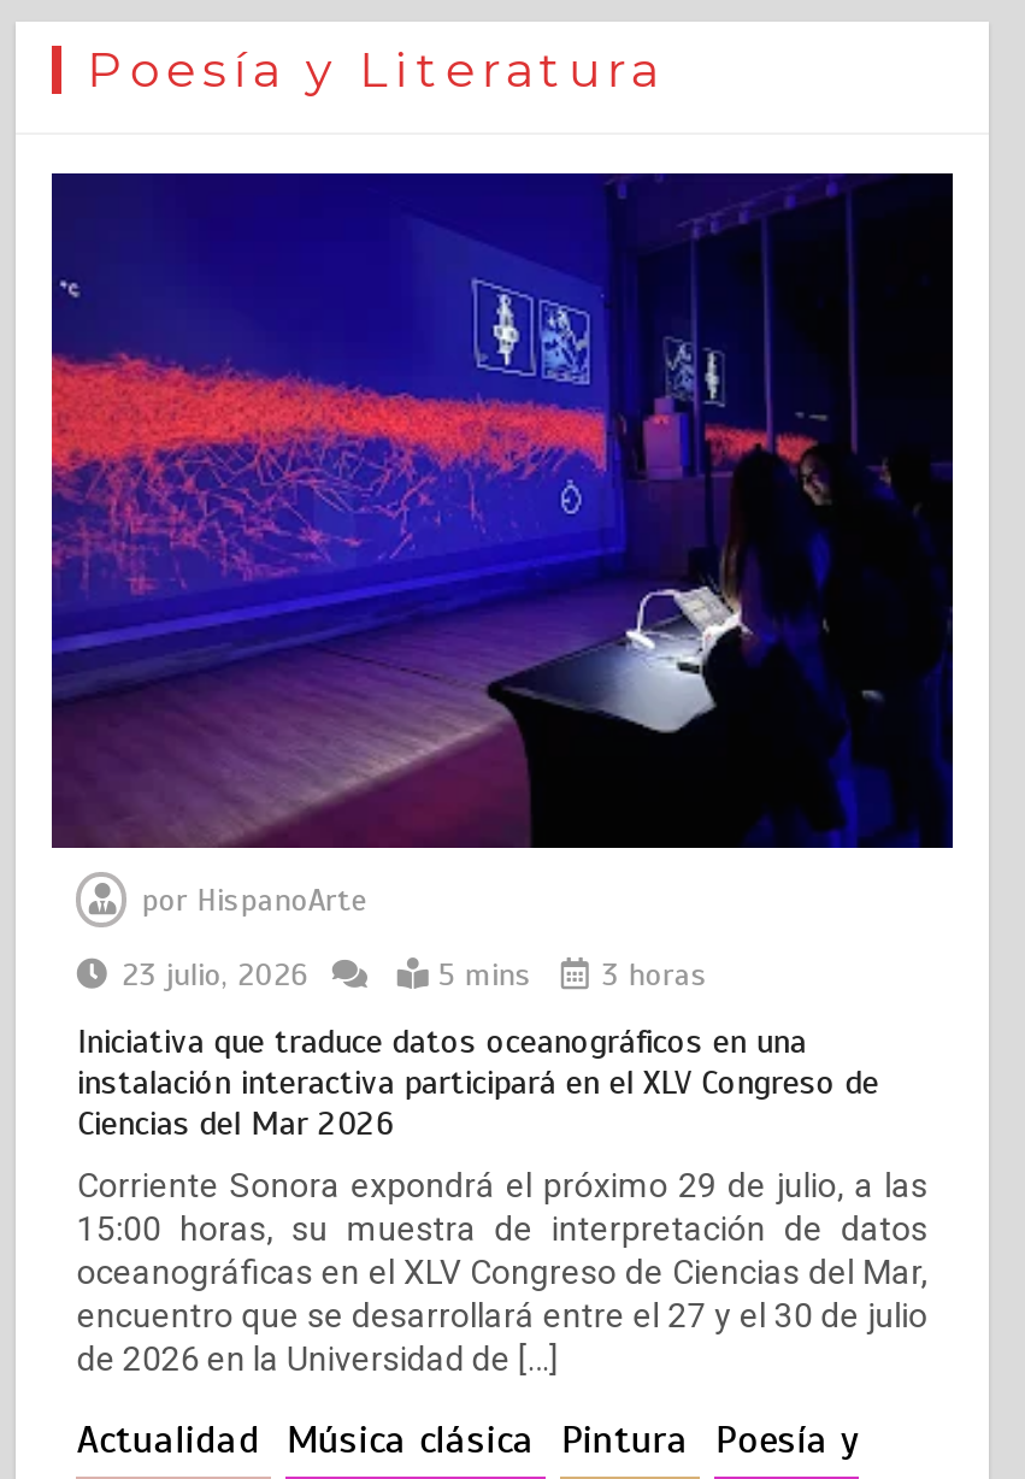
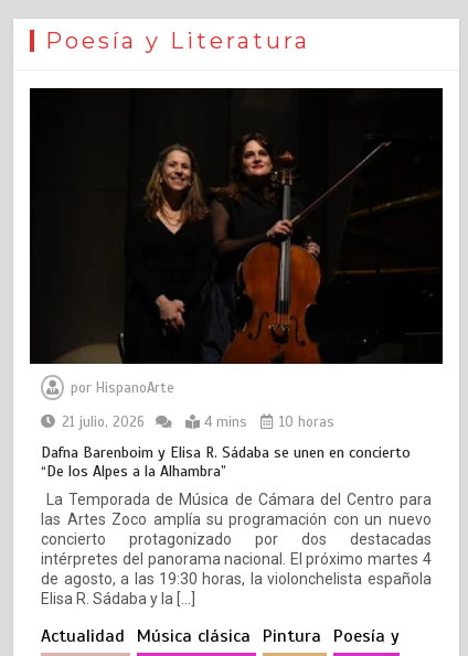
- [image]
+ [image]

- 23 julio, 2026
- 5 mins
- 3 horas
+ 21 julio, 2026
+ 4 mins
+ 10 horas

- Iniciativa que traduce datos oceanográficos en una
- instalación interactiva participará en el XLV Congreso de
- Ciencias del Mar 2026
+ Dafna Barenboim y Elisa R. Sádaba se unen en concierto
+ “De los Alpes a la Alhambra”

- Corriente Sonora expondrá el próximo 29 de julio, a las
- 15:00 horas, su muestra de interpretación de datos
- oceanográficas en el XLV Congreso de Ciencias del Mar,
- encuentro que se desarrollará entre el 27 y el 30 de julio
- de 2026 en la Universidad de […]
+ La Temporada de Música de Cámara del Centro para
+ las Artes Zoco amplía su programación con un nuevo
+ concierto protagonizado por dos destacadas
+ intérpretes del panorama nacional. El próximo martes 4
+ de agosto, a las 19:30 horas, la violonchelista española
+ Elisa R. Sádaba y la […]
